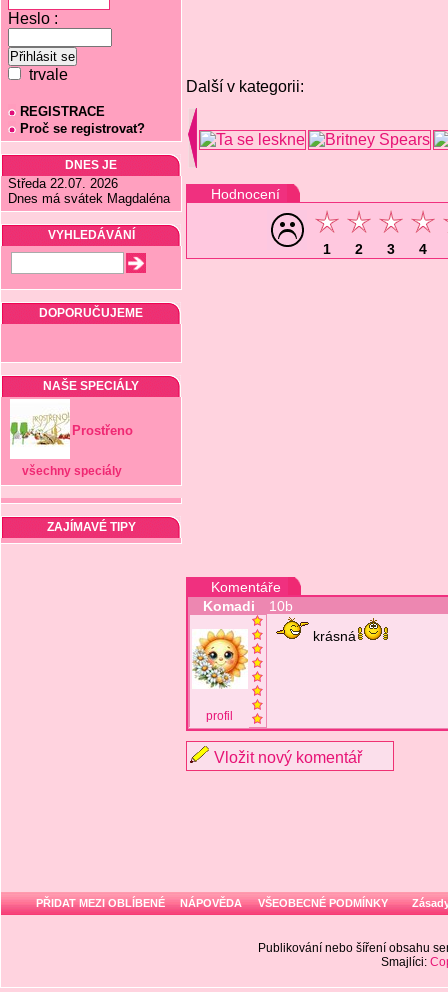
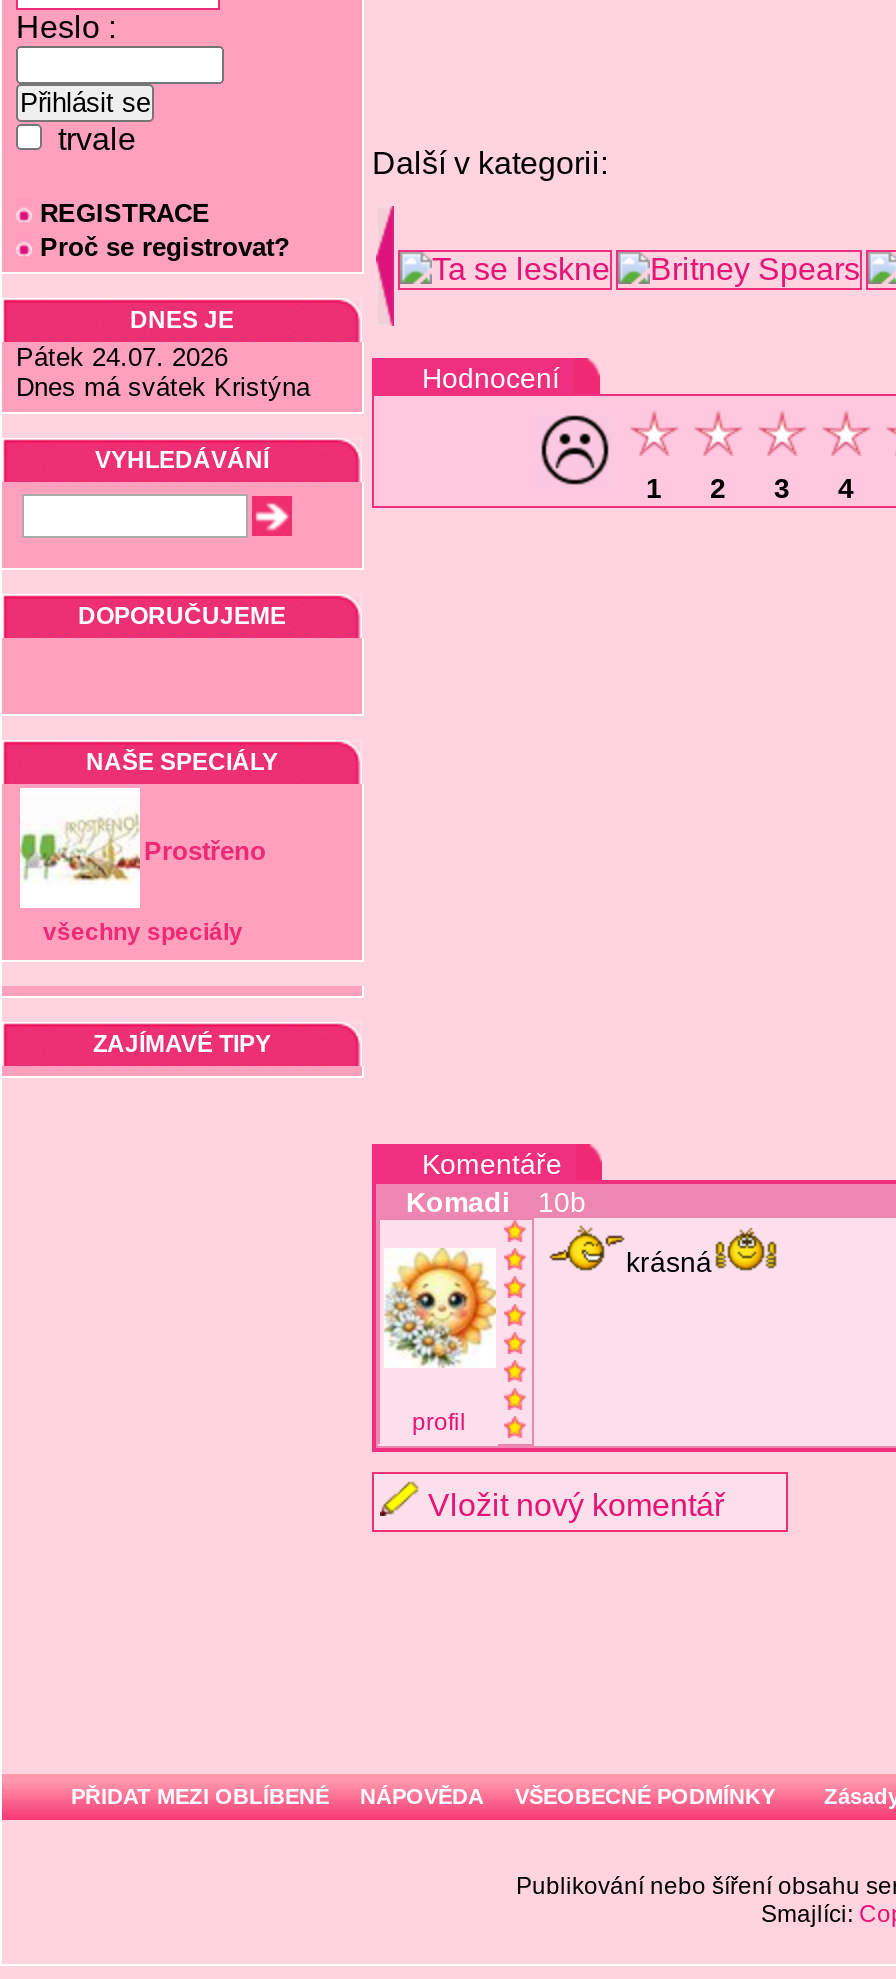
- Středa 22.07. 2026
- Dnes má svátek Magdaléna
+ Pátek 24.07. 2026
+ Dnes má svátek Kristýna
